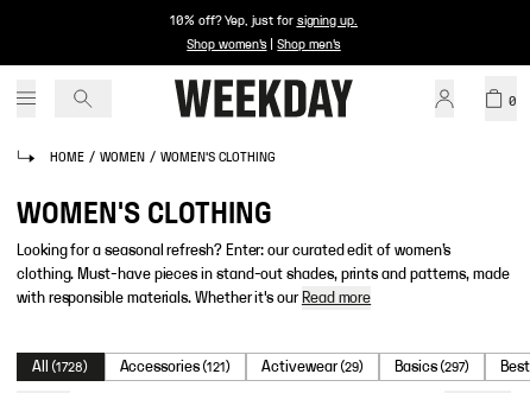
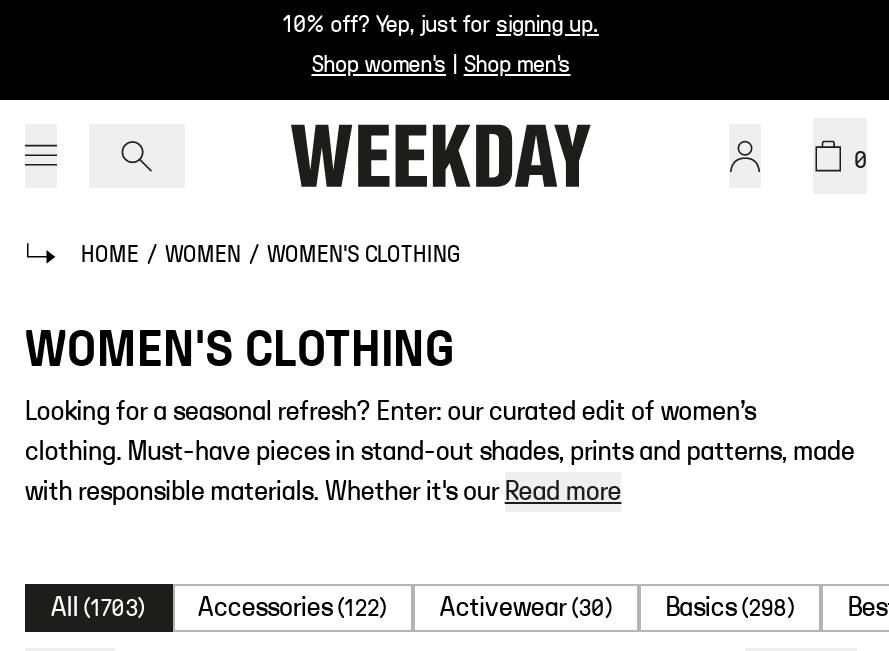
- All (1728)
+ All (1703)

- Accessories (121)
+ Accessories (122)

- Activewear (29)
+ Activewear (30)

- Basics (297)
+ Basics (298)
